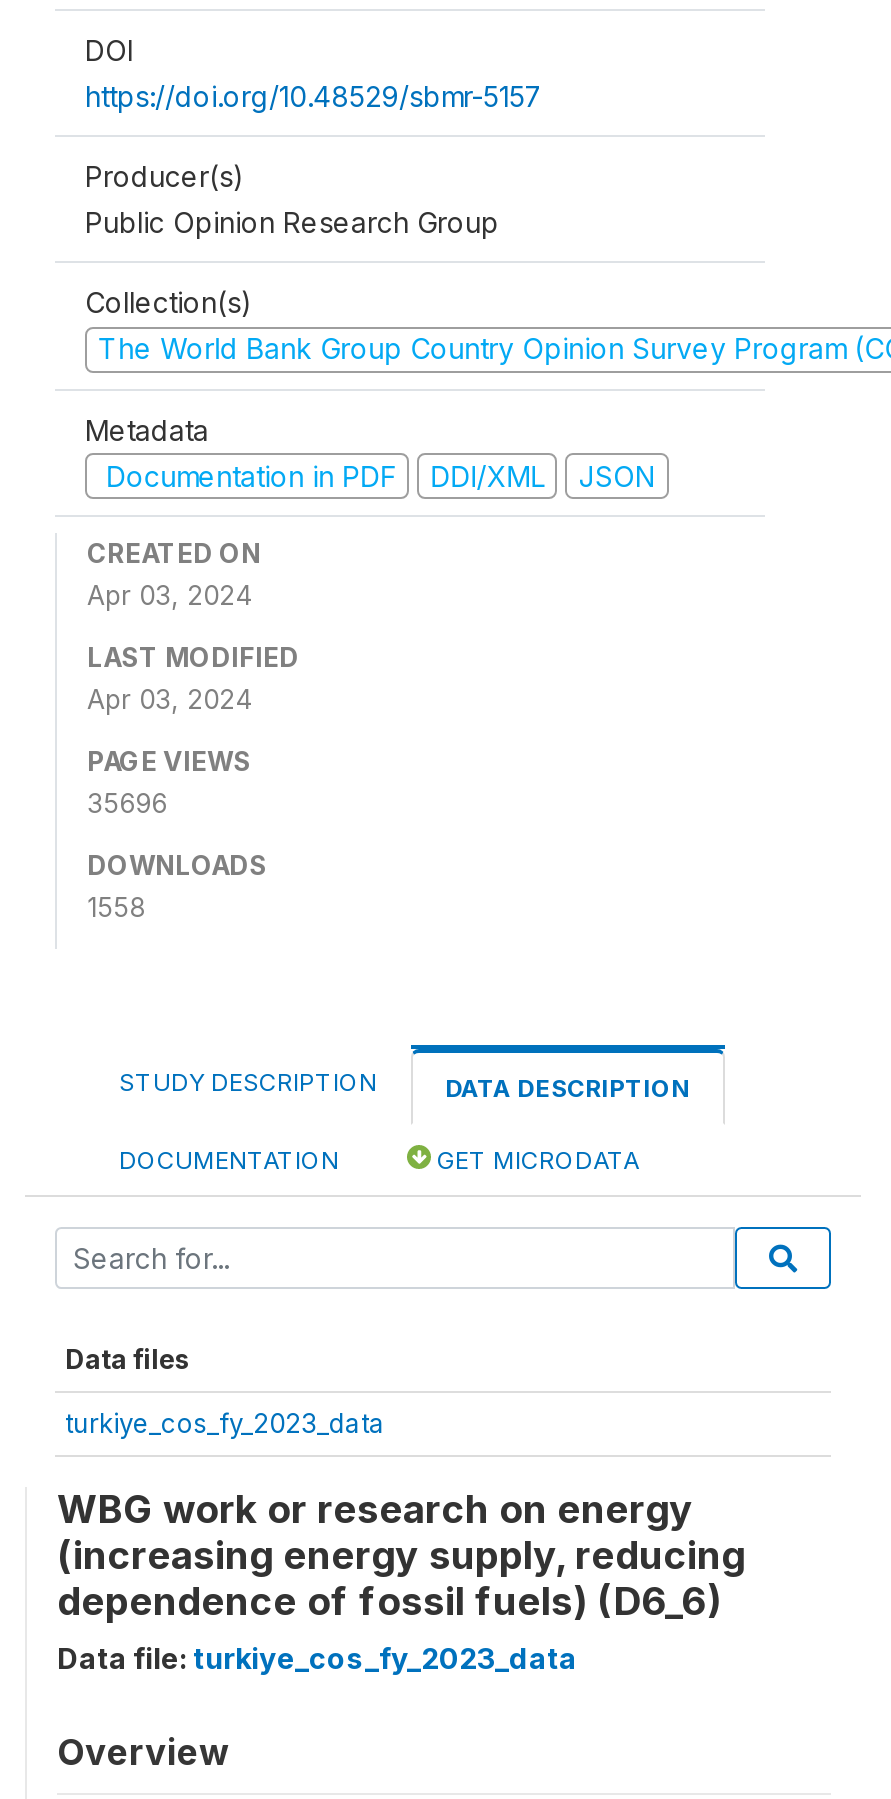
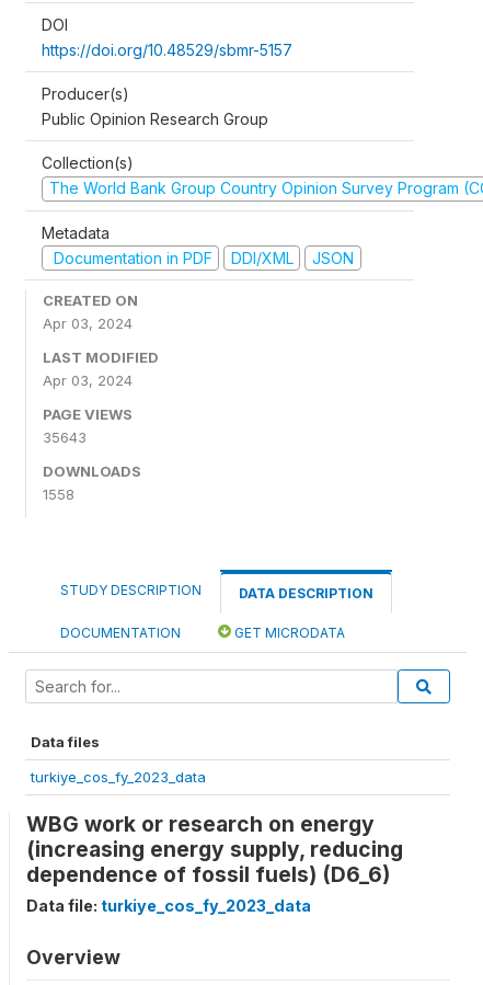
- 35696
+ 35643
